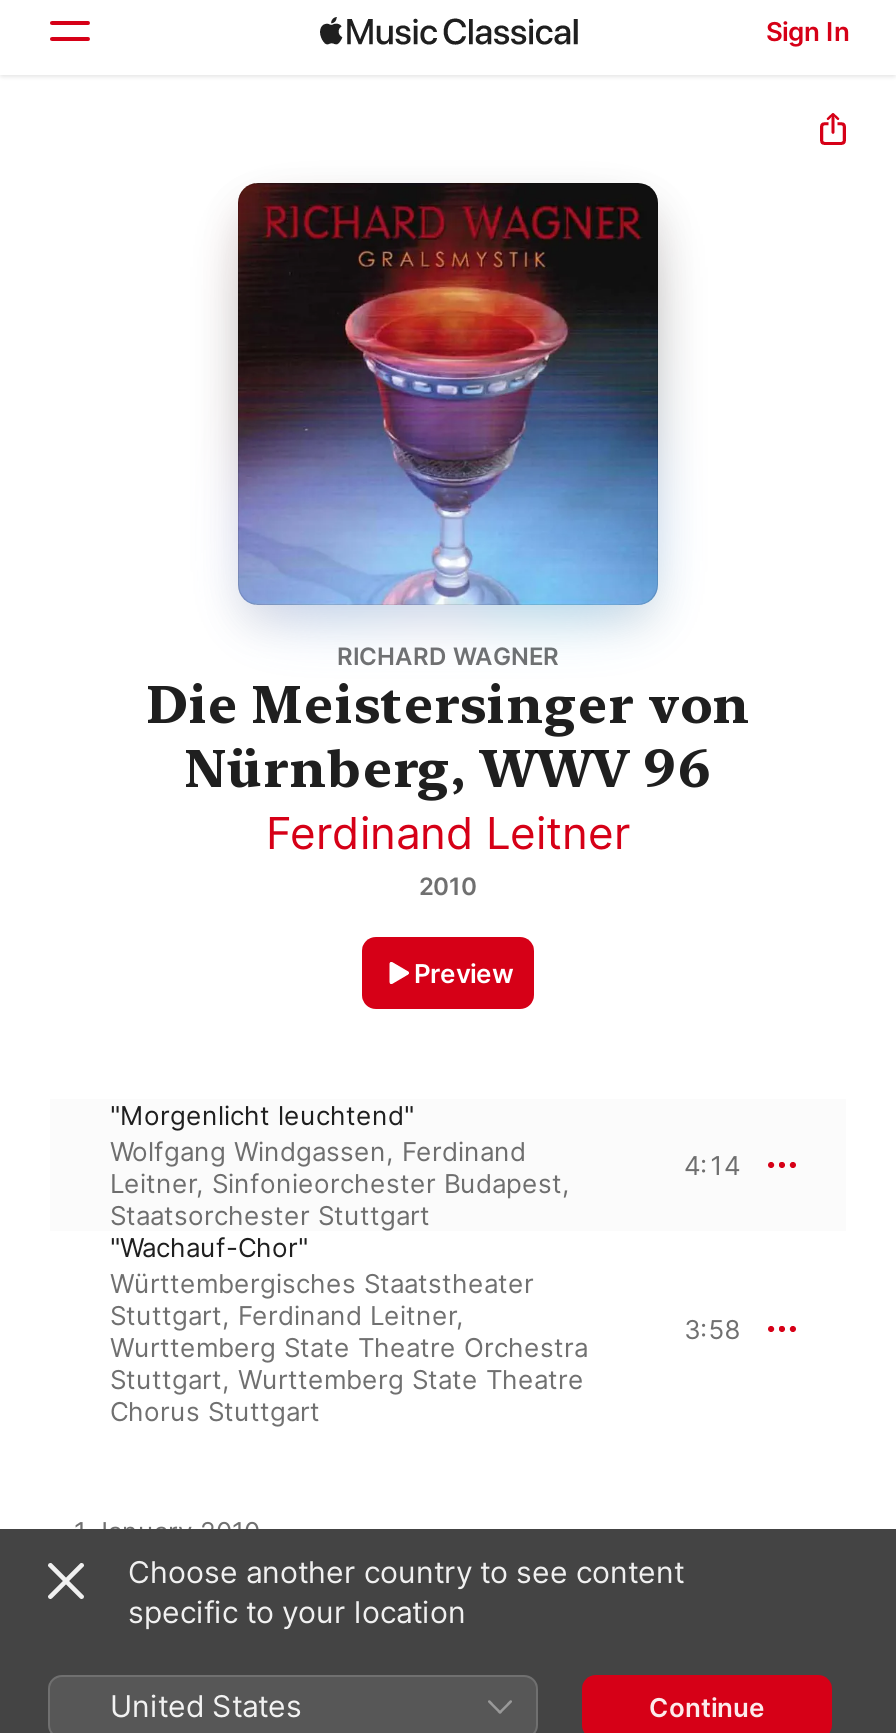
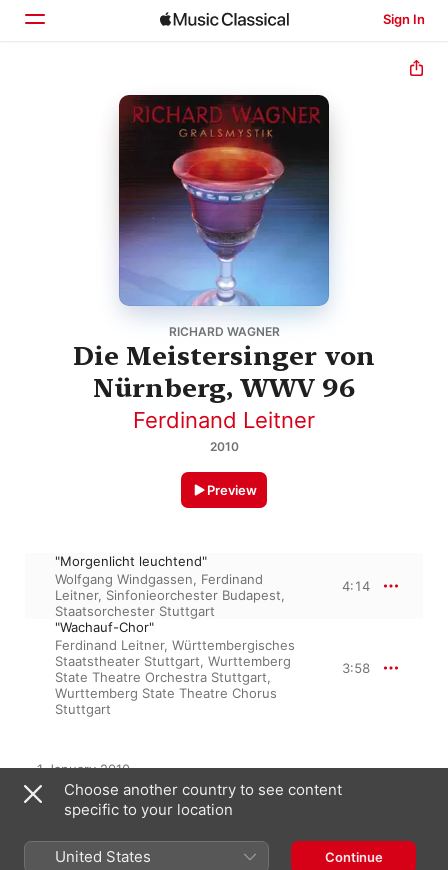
- Württembergisches Staatstheater
- Stuttgart, Ferdinand Leitner,
- Wurttemberg State Theatre Orchestra
- Stuttgart, Wurttemberg State Theatre
- Chorus Stuttgart
+ Ferdinand Leitner, Württembergisches
+ Staatstheater Stuttgart, Wurttemberg
+ State Theatre Orchestra Stuttgart,
+ Wurttemberg State Theatre Chorus
+ Stuttgart
